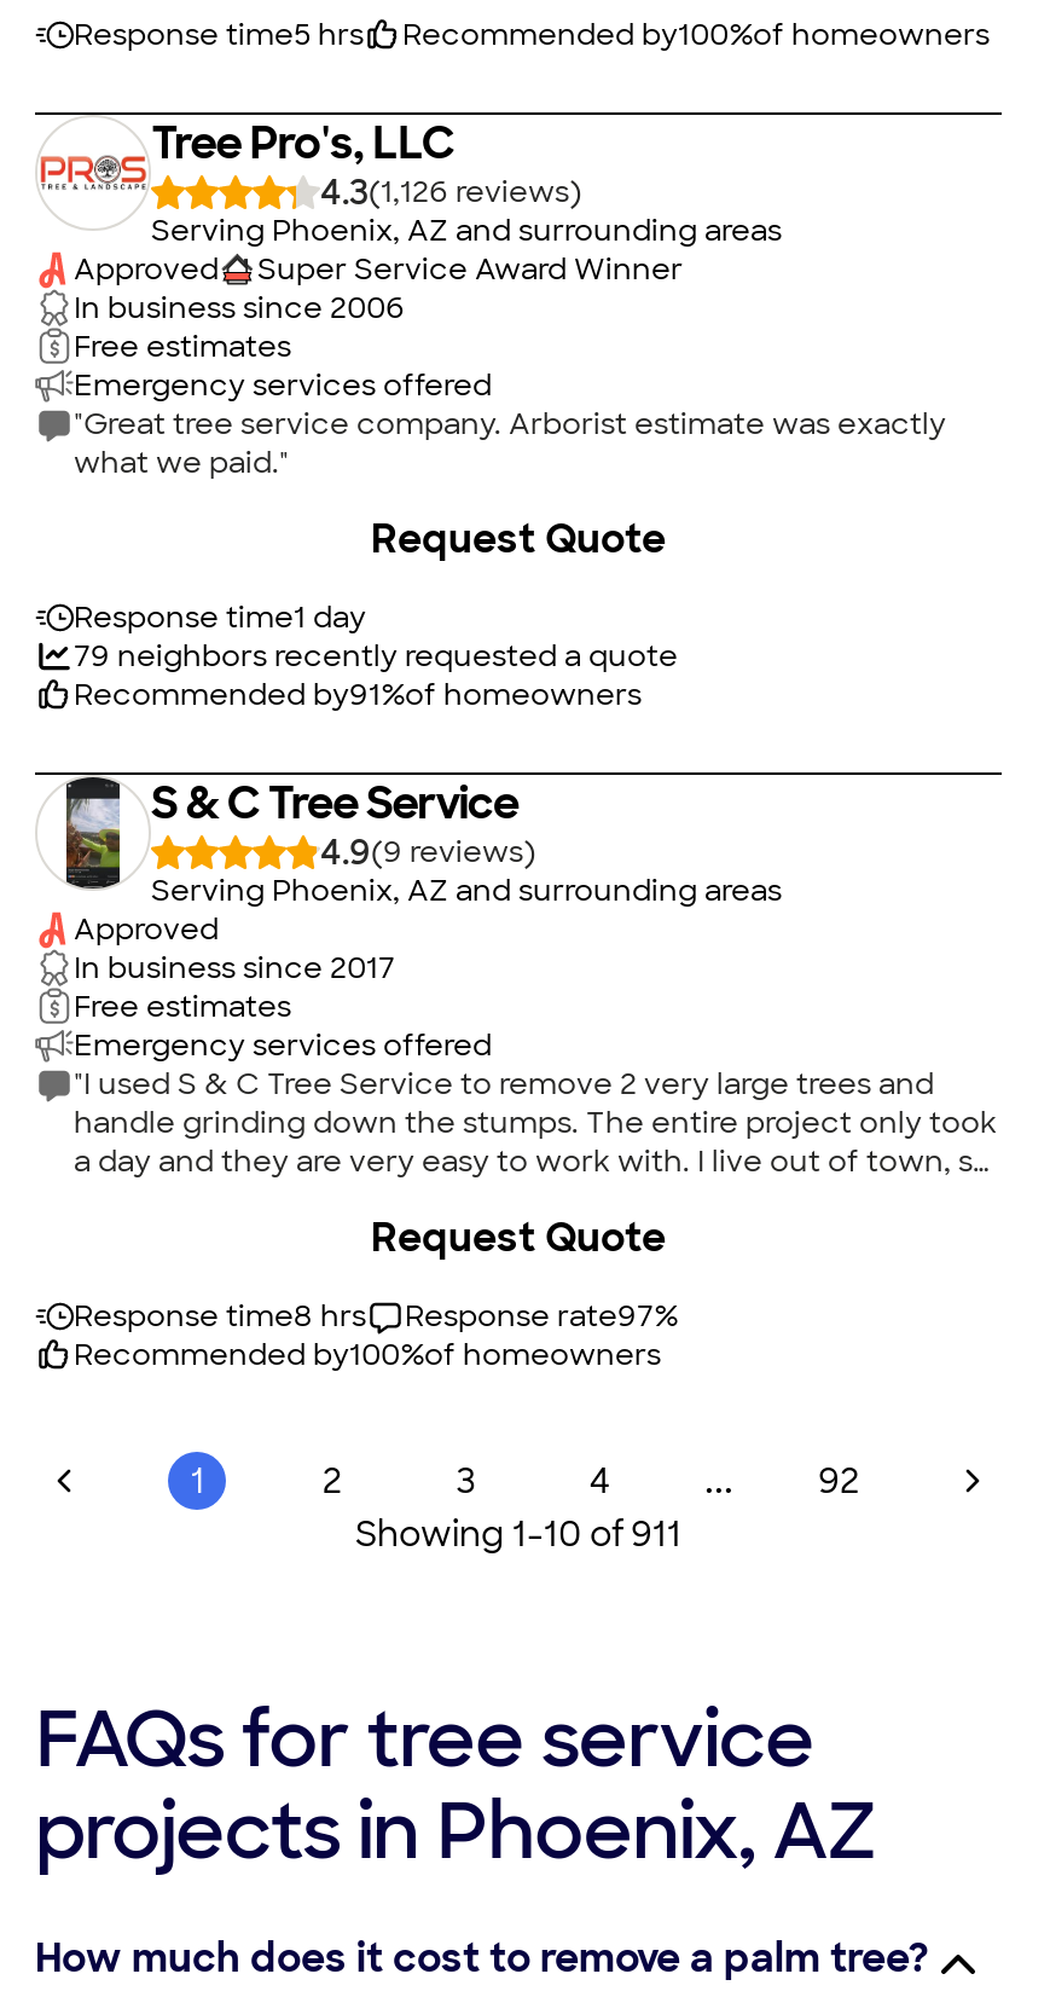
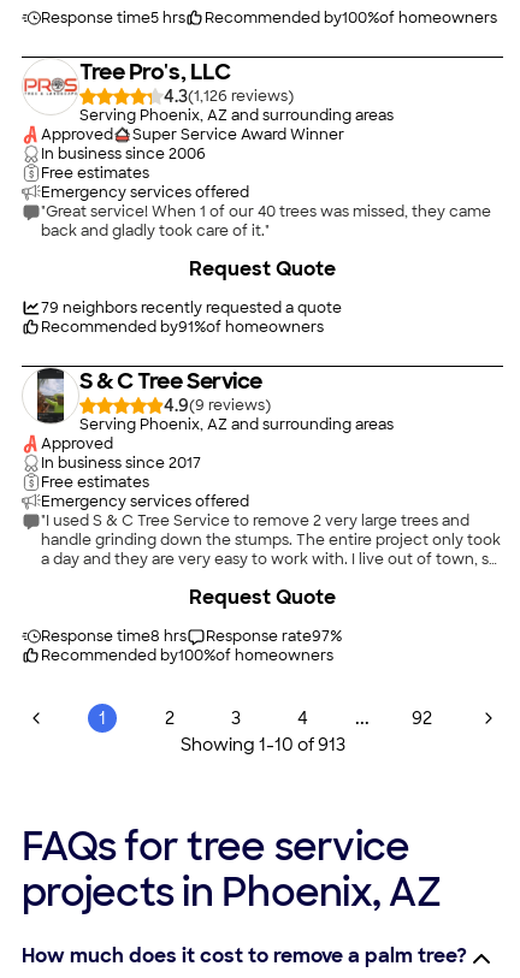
- "Great tree service company. Arborist estimate was exactly
- what we paid."
+ "Great service! When 1 of our 40 trees was missed, they came
+ back and gladly took care of it."

- Response time1 day

- Showing 1-10 of 911
+ Showing 1-10 of 913
